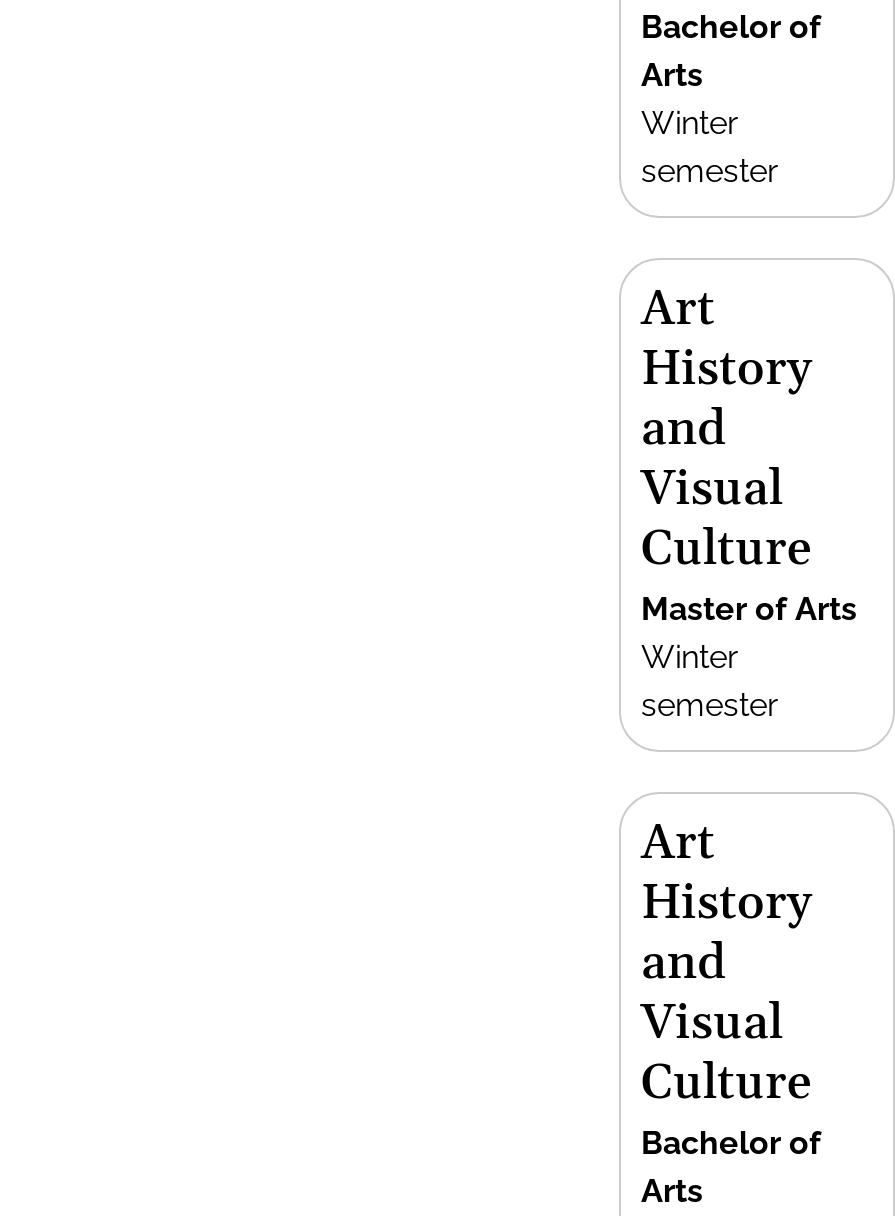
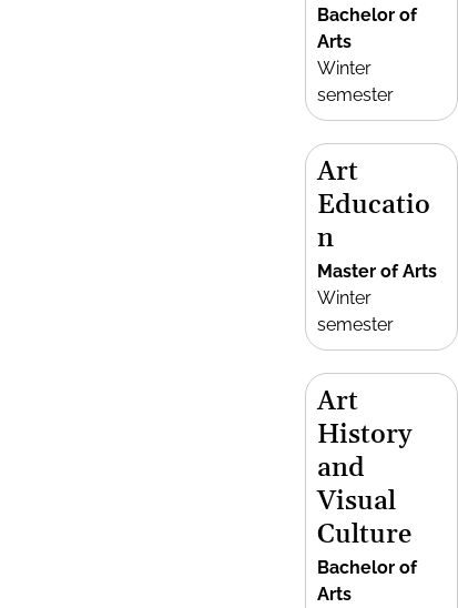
- History
- and
- Visual
- Culture
+ Educatio
+ n
